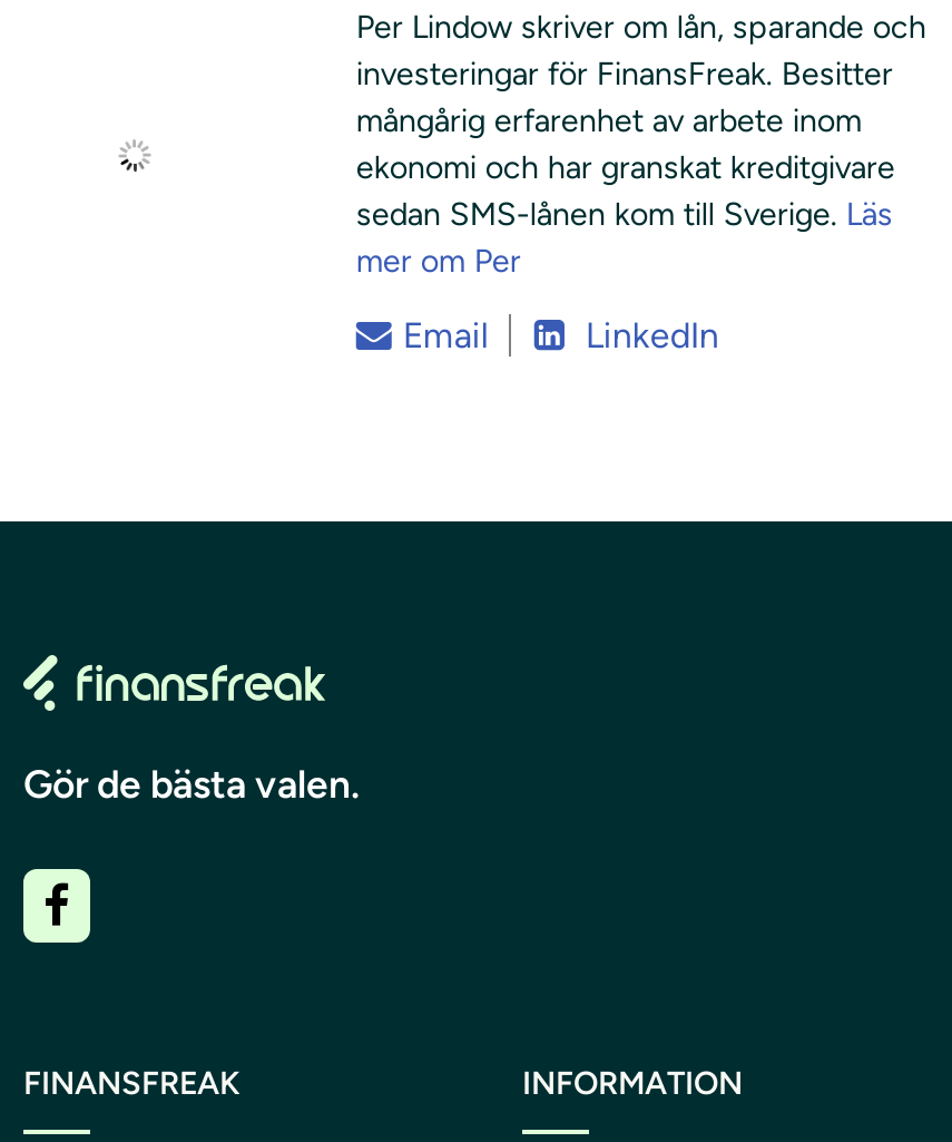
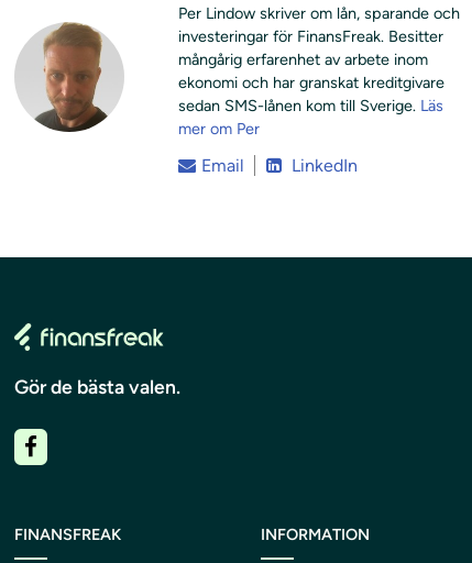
+ [image]
